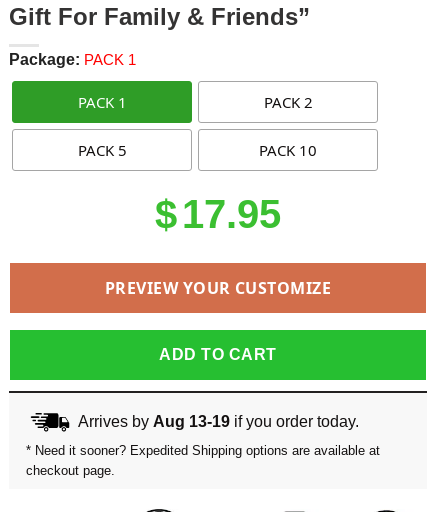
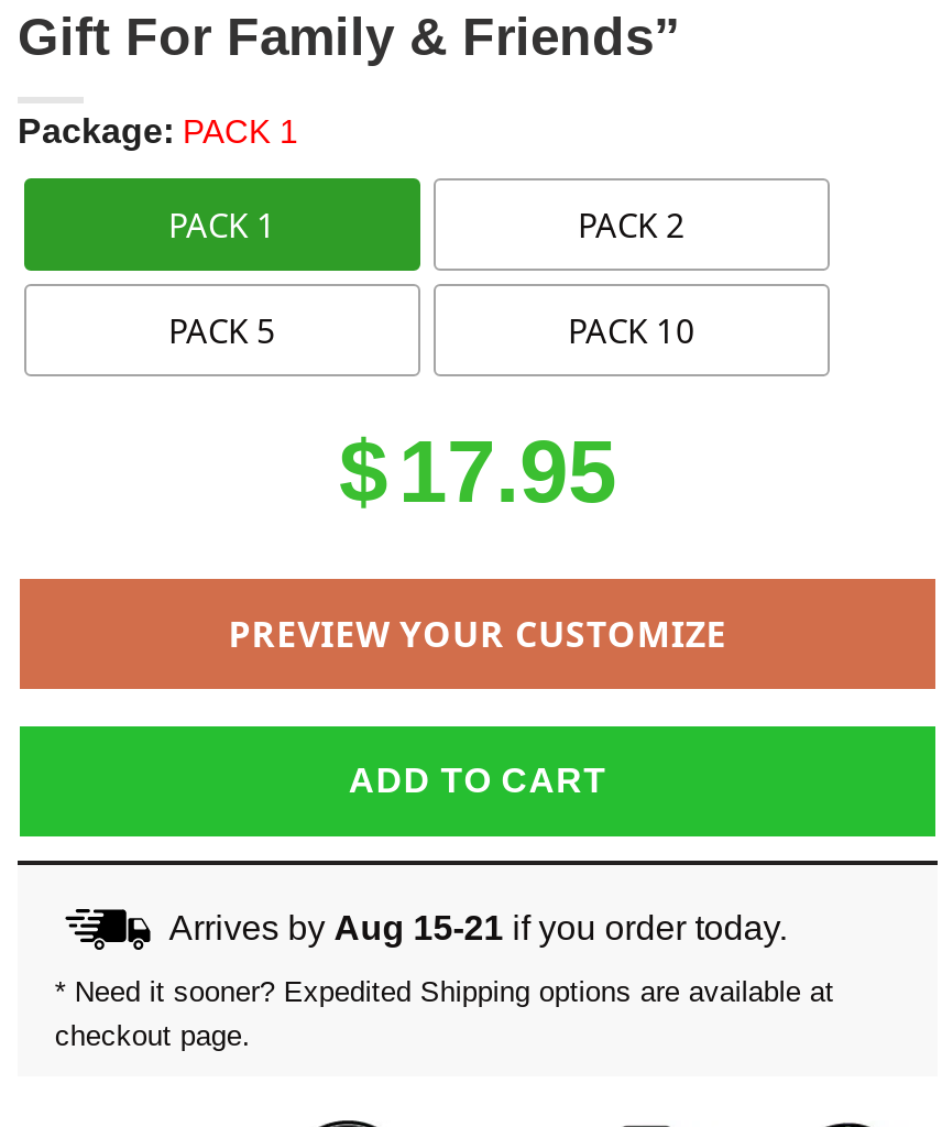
- Arrives by Aug 13-19 if you order today.
+ Arrives by Aug 15-21 if you order today.
